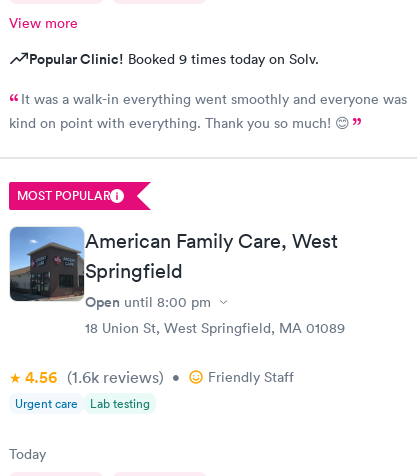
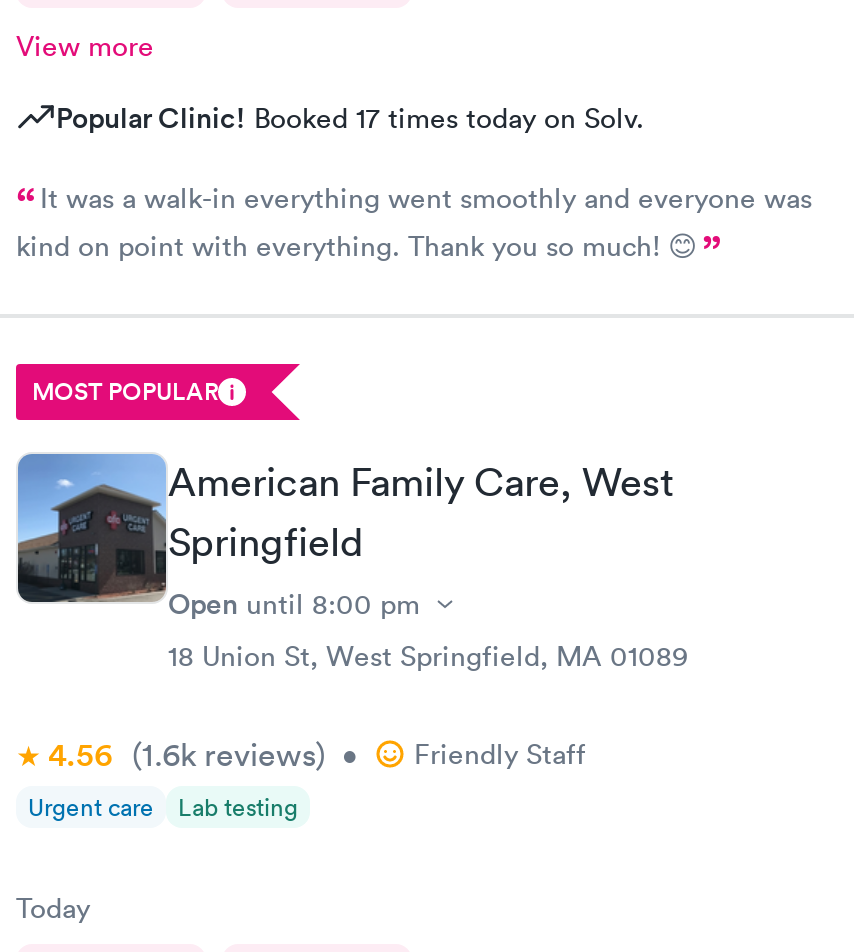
- Popular Clinic! Booked 9 times today on Solv.
+ Popular Clinic! Booked 17 times today on Solv.
